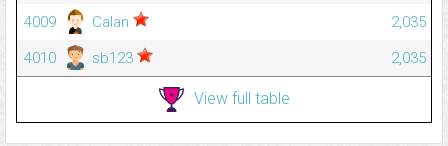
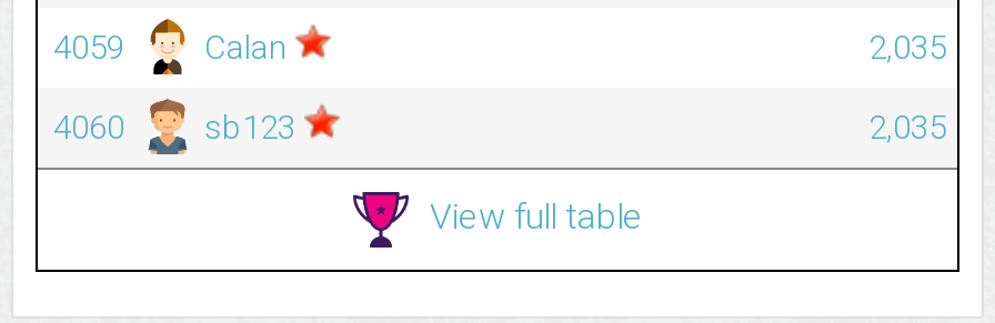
- 4009 Calan
+ 4059 Calan

- 4010 sb123
+ 4060 sb123
